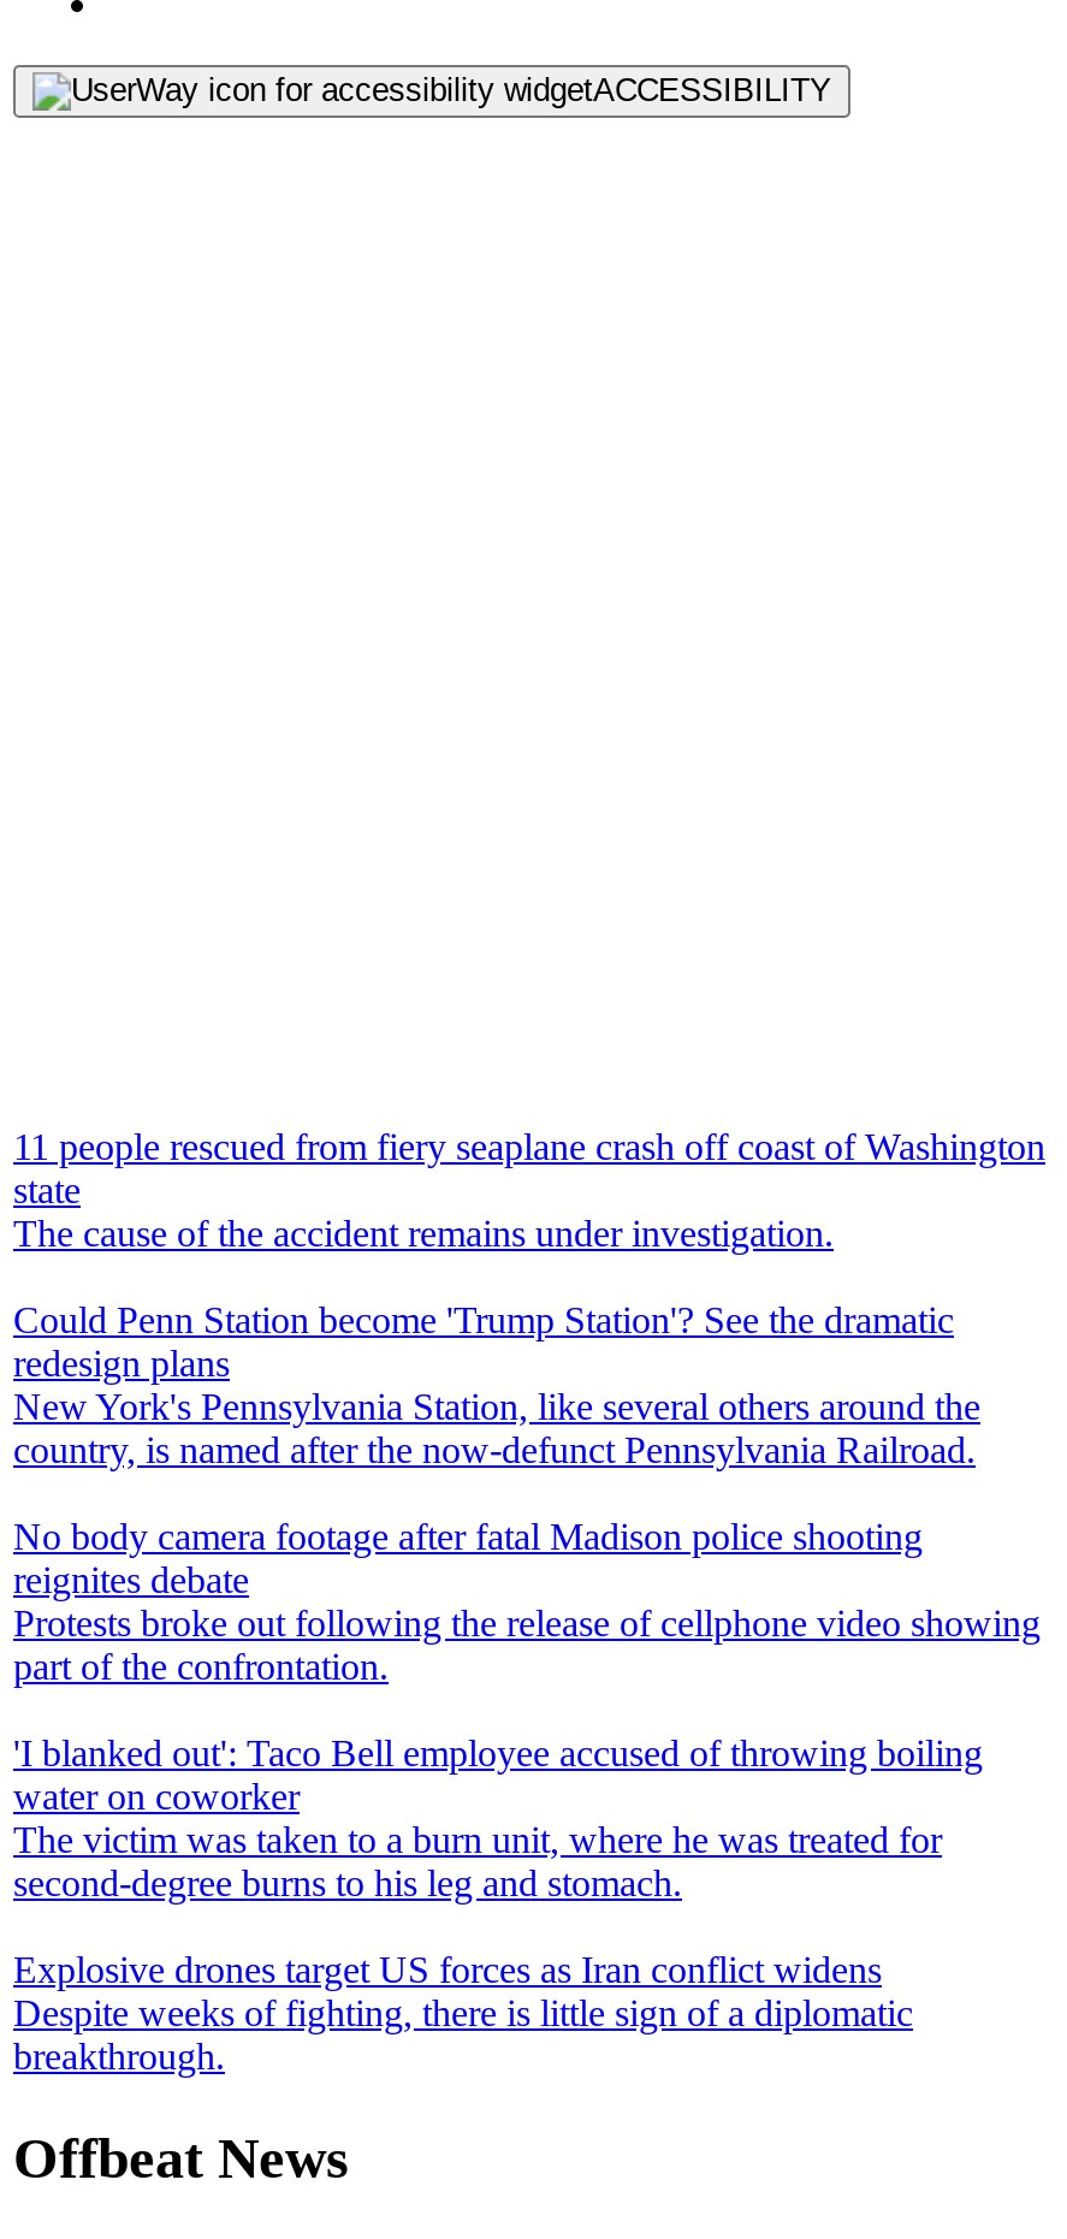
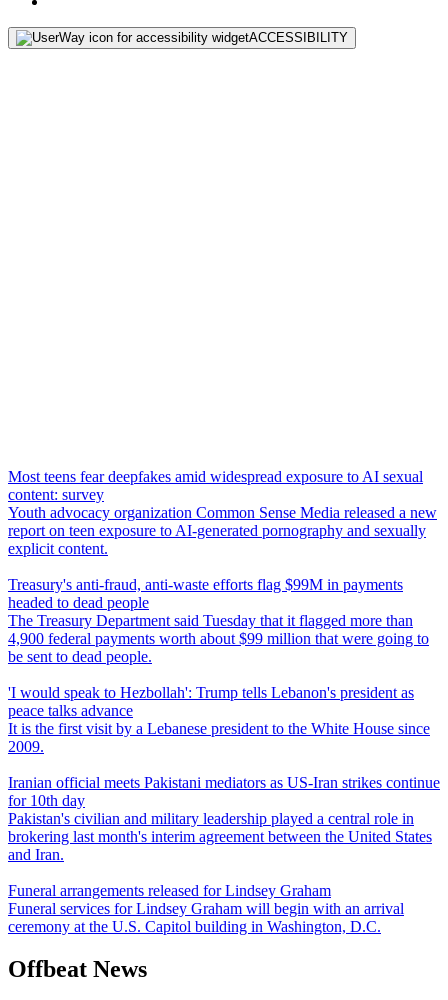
- 11 people rescued from fiery seaplane crash off coast of Washington
- state
- The cause of the accident remains under investigation.
+ Most teens fear deepfakes amid widespread exposure to AI sexual
+ content: survey
+ Youth advocacy organization Common Sense Media released a new
+ report on teen exposure to AI-generated pornography and sexually
+ explicit content.

- Could Penn Station become 'Trump Station'? See the dramatic
- redesign plans
- New York's Pennsylvania Station, like several others around the
- country, is named after the now-defunct Pennsylvania Railroad.
+ Treasury's anti-fraud, anti-waste efforts flag $99M in payments
+ headed to dead people
+ The Treasury Department said Tuesday that it flagged more than
+ 4,900 federal payments worth about $99 million that were going to
+ be sent to dead people.

- No body camera footage after fatal Madison police shooting
- reignites debate
- Protests broke out following the release of cellphone video showing
- part of the confrontation.
+ 'I would speak to Hezbollah': Trump tells Lebanon's president as
+ peace talks advance
+ It is the first visit by a Lebanese president to the White House since
+ 2009.

- 'I blanked out': Taco Bell employee accused of throwing boiling
- water on coworker
- The victim was taken to a burn unit, where he was treated for
- second-degree burns to his leg and stomach.
+ Iranian official meets Pakistani mediators as US-Iran strikes continue
+ for 10th day
+ Pakistan's civilian and military leadership played a central role in
+ brokering last month's interim agreement between the United States
+ and Iran.

- Explosive drones target US forces as Iran conflict widens
- Despite weeks of fighting, there is little sign of a diplomatic
- breakthrough.
+ Funeral arrangements released for Lindsey Graham
+ Funeral services for Lindsey Graham will begin with an arrival
+ ceremony at the U.S. Capitol building in Washington, D.C.
